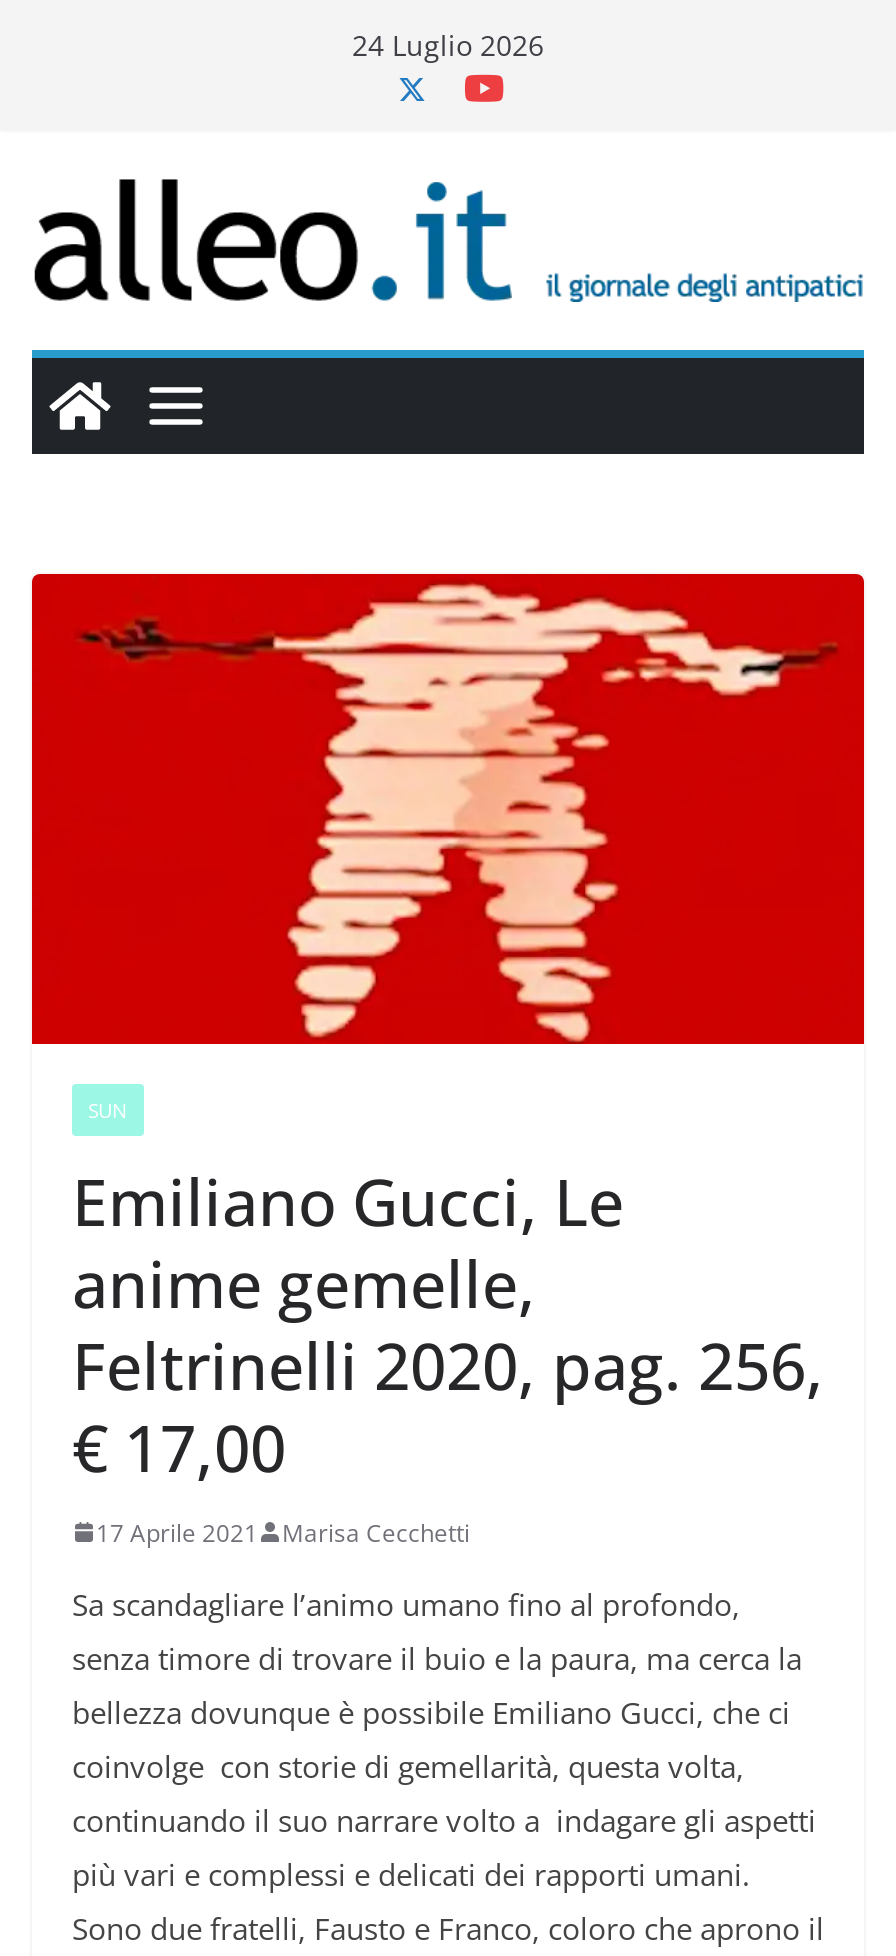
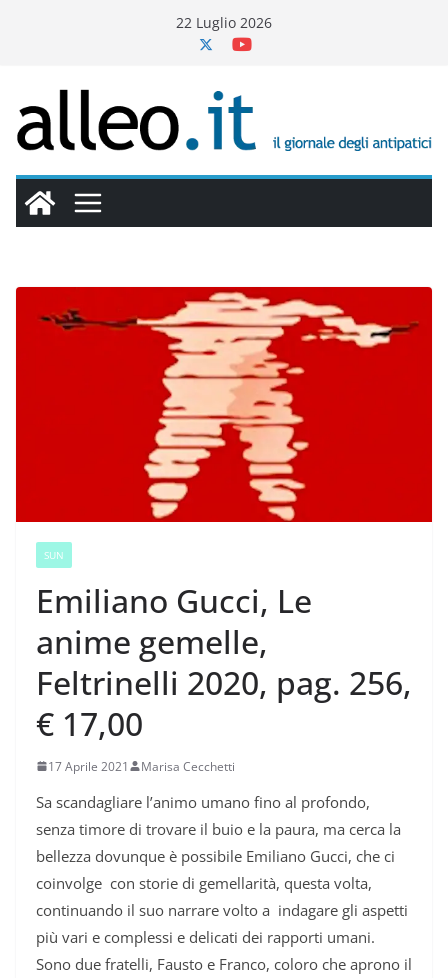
- 24 Luglio 2026
+ 22 Luglio 2026
